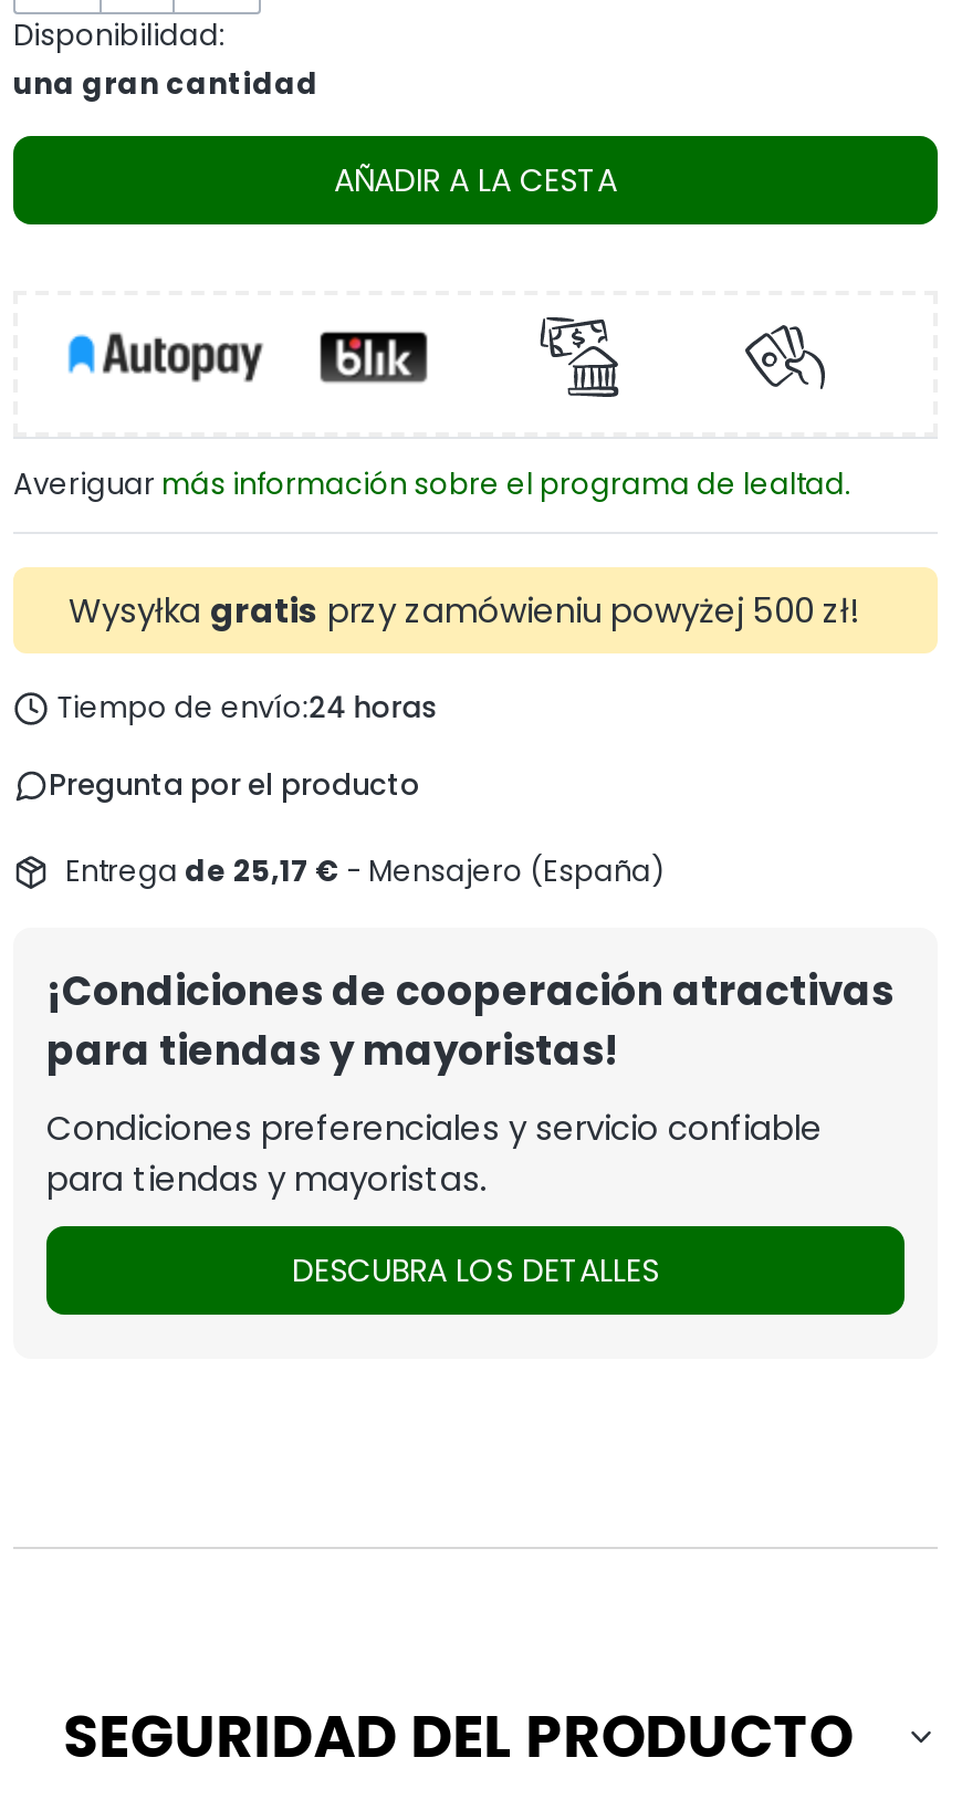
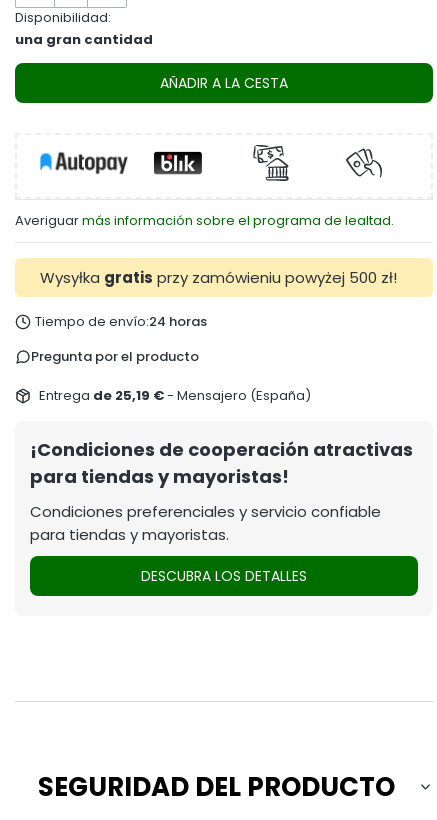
- Entrega de 25,17 €- Mensajero (España)
+ Entrega de 25,19 €- Mensajero (España)
